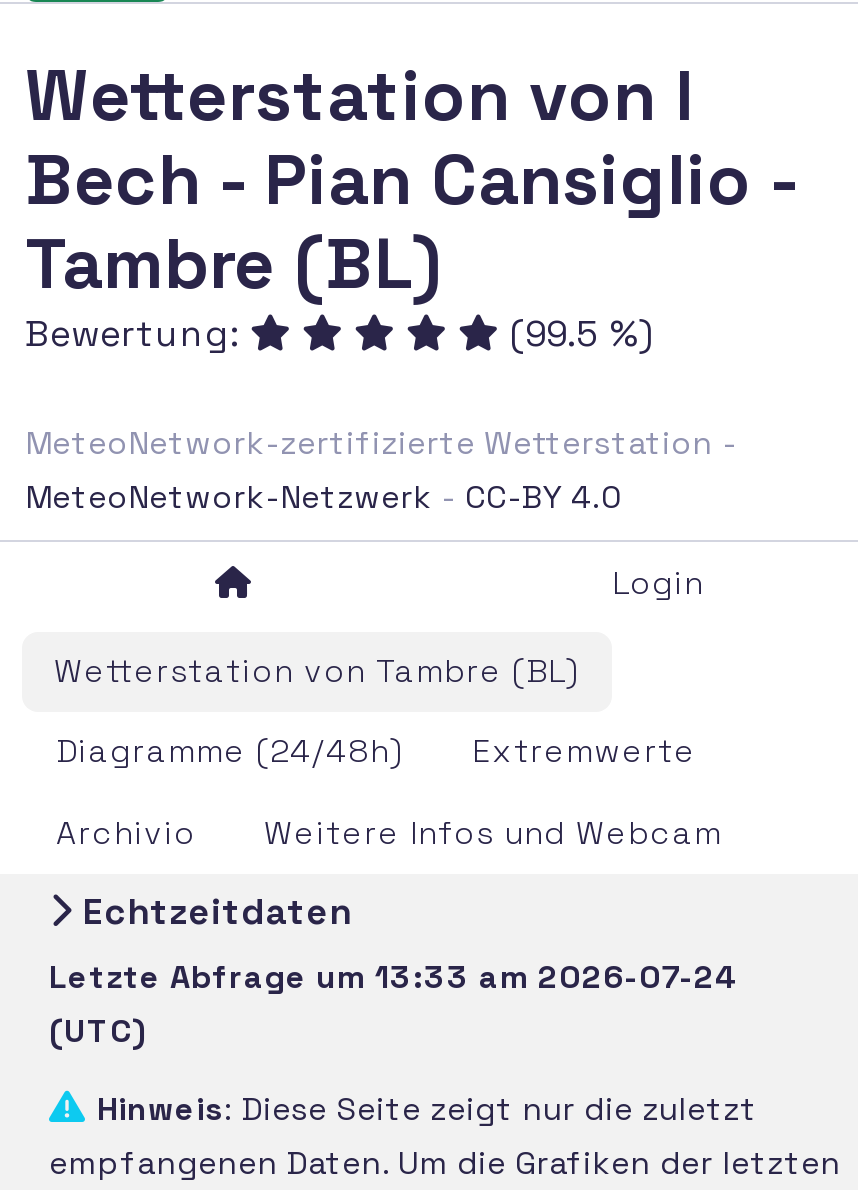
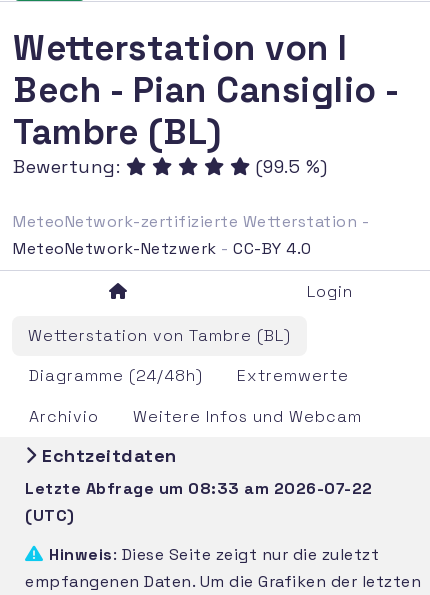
- Letzte Abfrage um 13:33 am 2026-07-24
+ Letzte Abfrage um 08:33 am 2026-07-22
